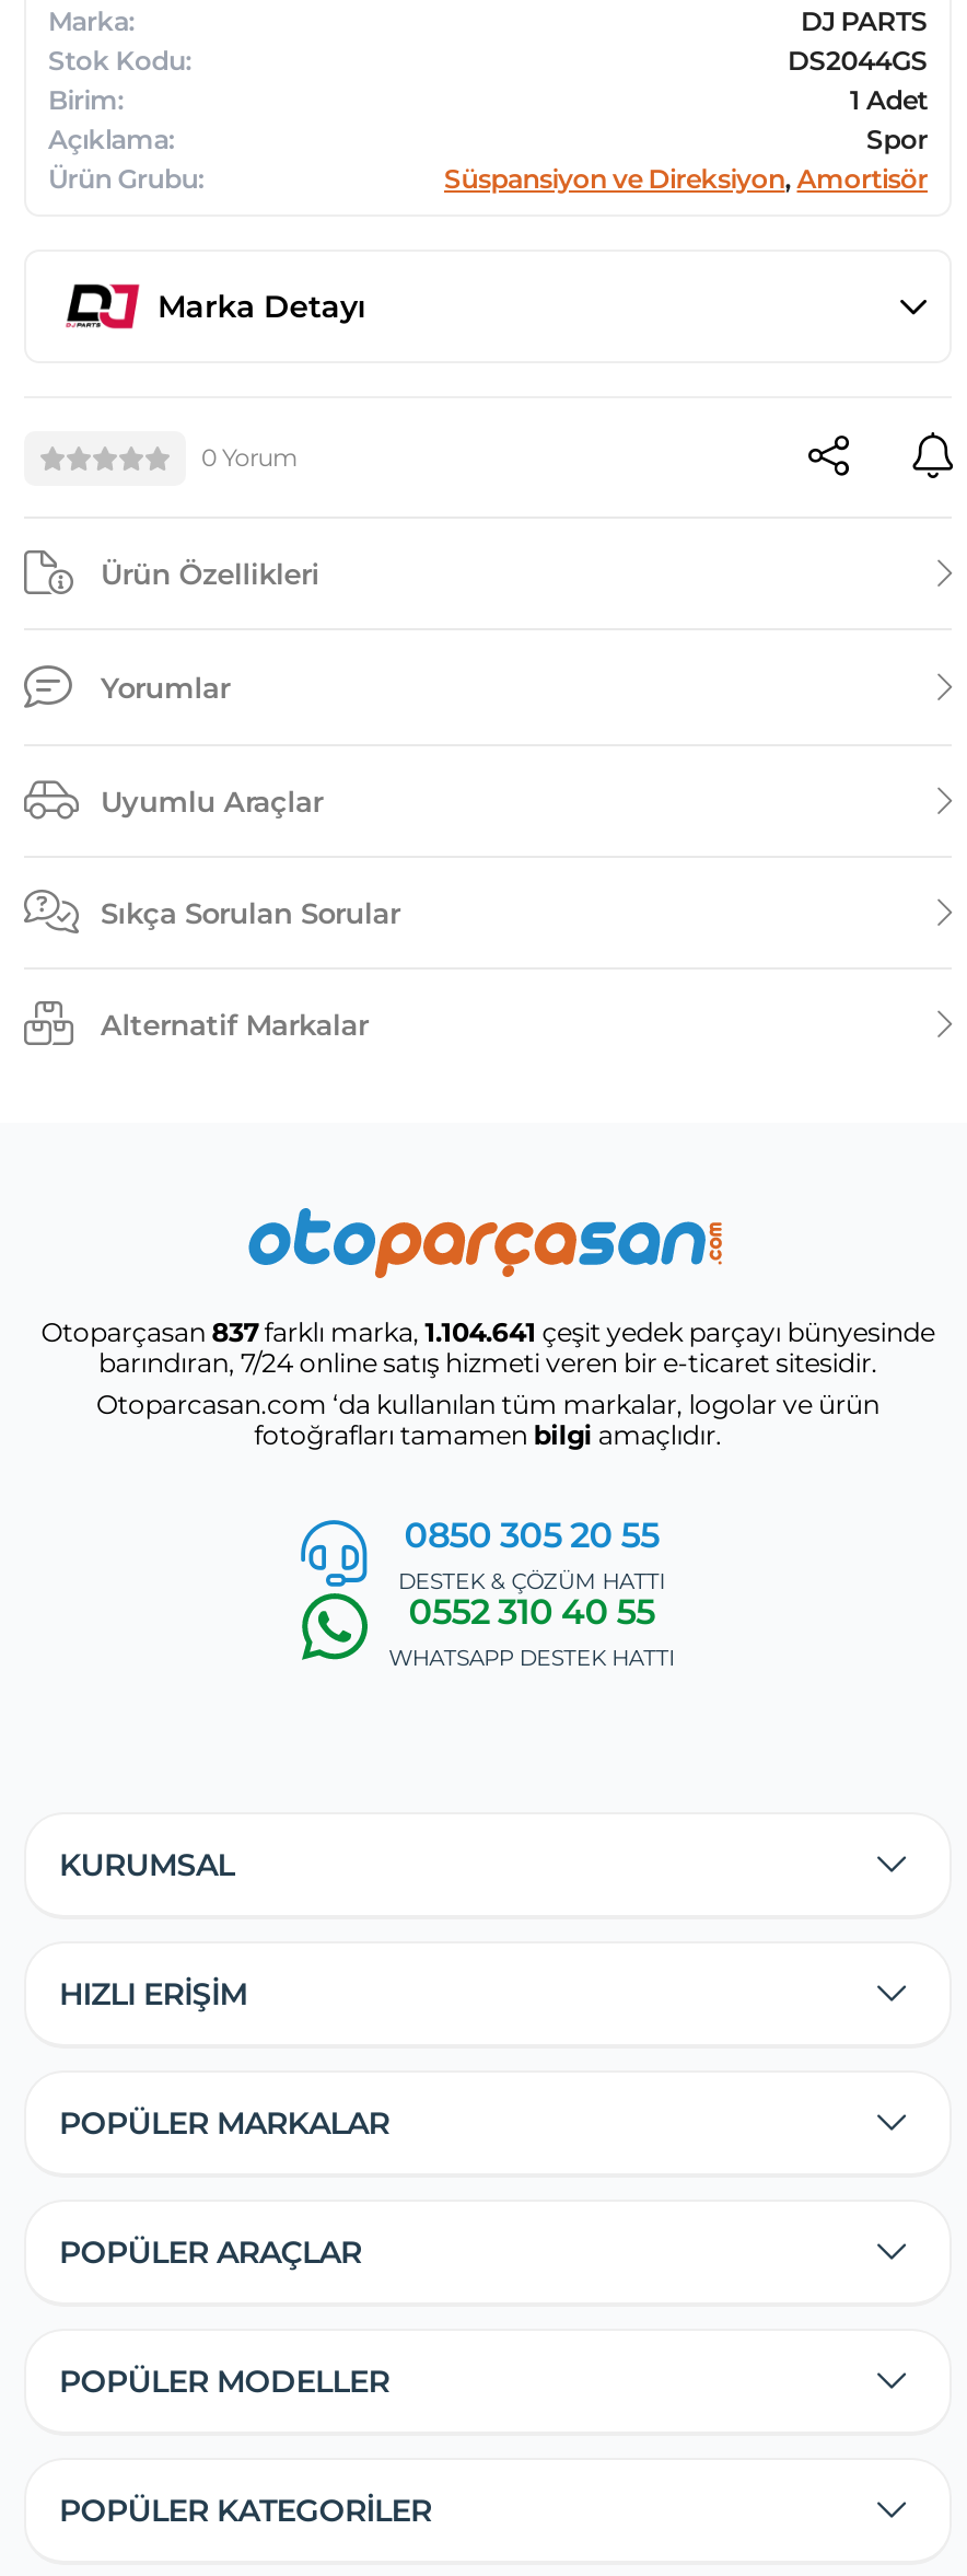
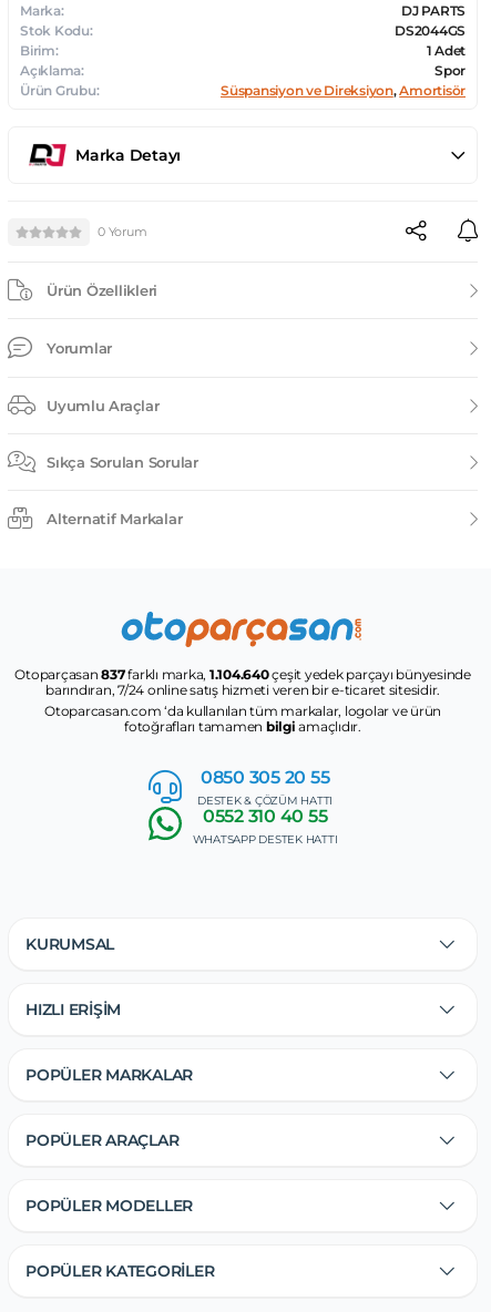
- Otoparçasan 837farklı marka, 1.104.641 çeşit yedek parçayı bünyesinde
+ Otoparçasan 837farklı marka, 1.104.640 çeşit yedek parçayı bünyesinde
